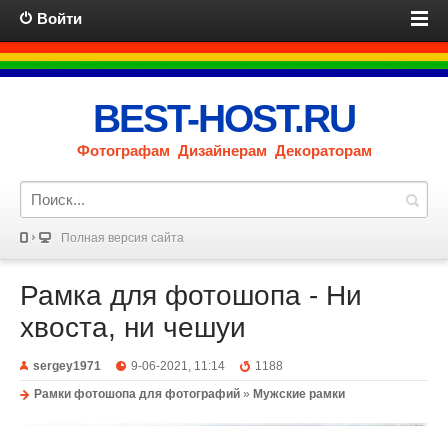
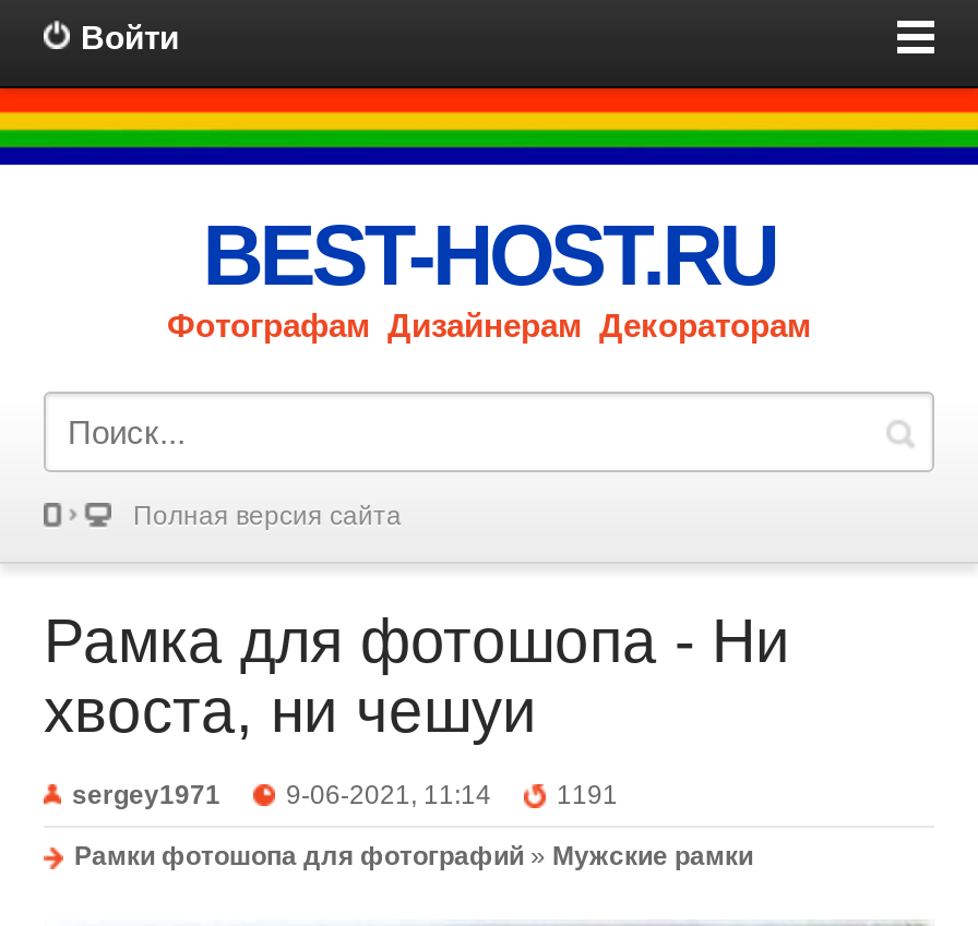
- 1188
+ 1191
